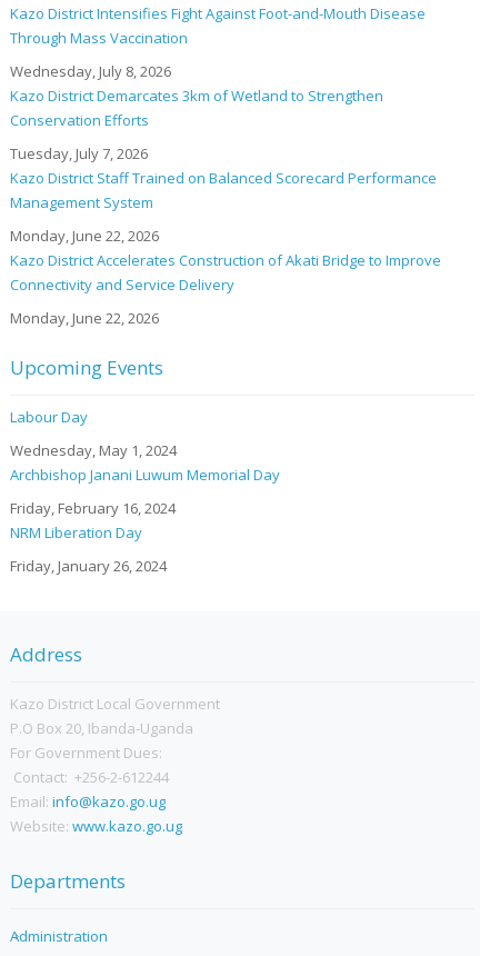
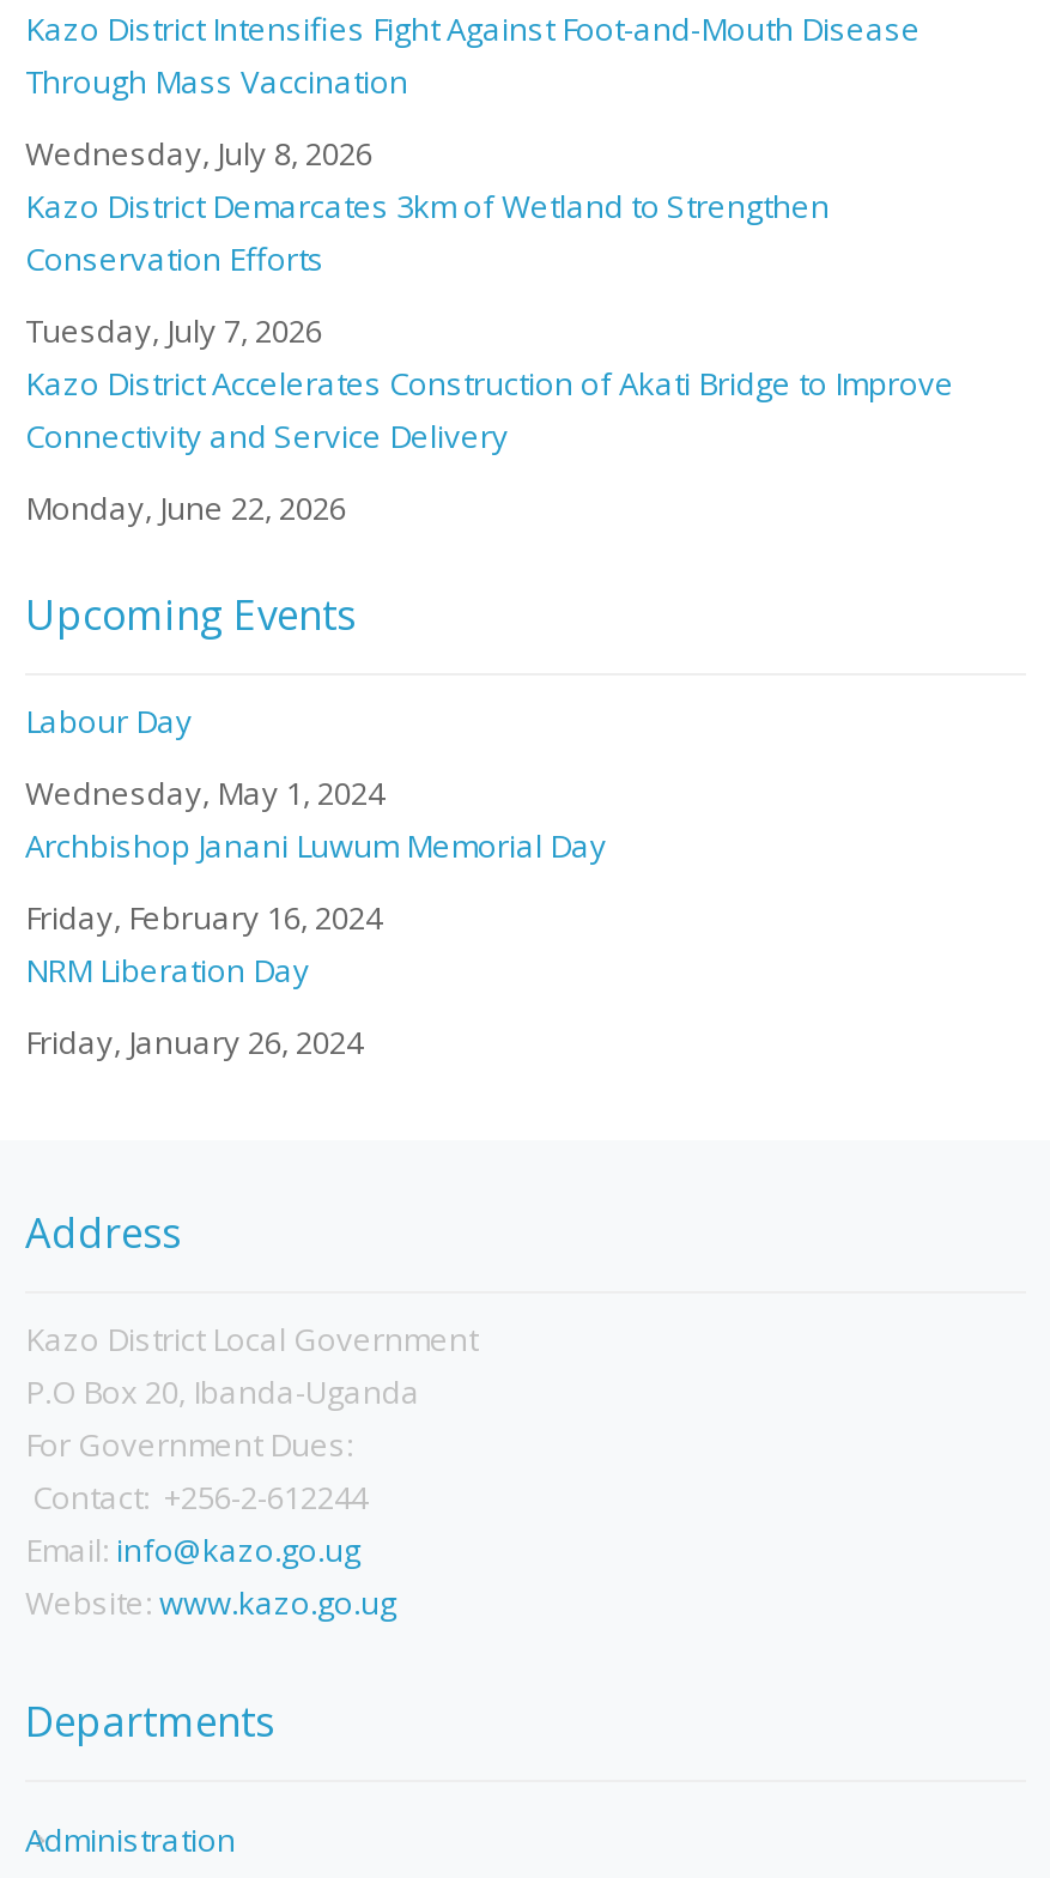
- Kazo District Staff Trained on Balanced Scorecard Performance
- Management System
- Monday, June 22, 2026
